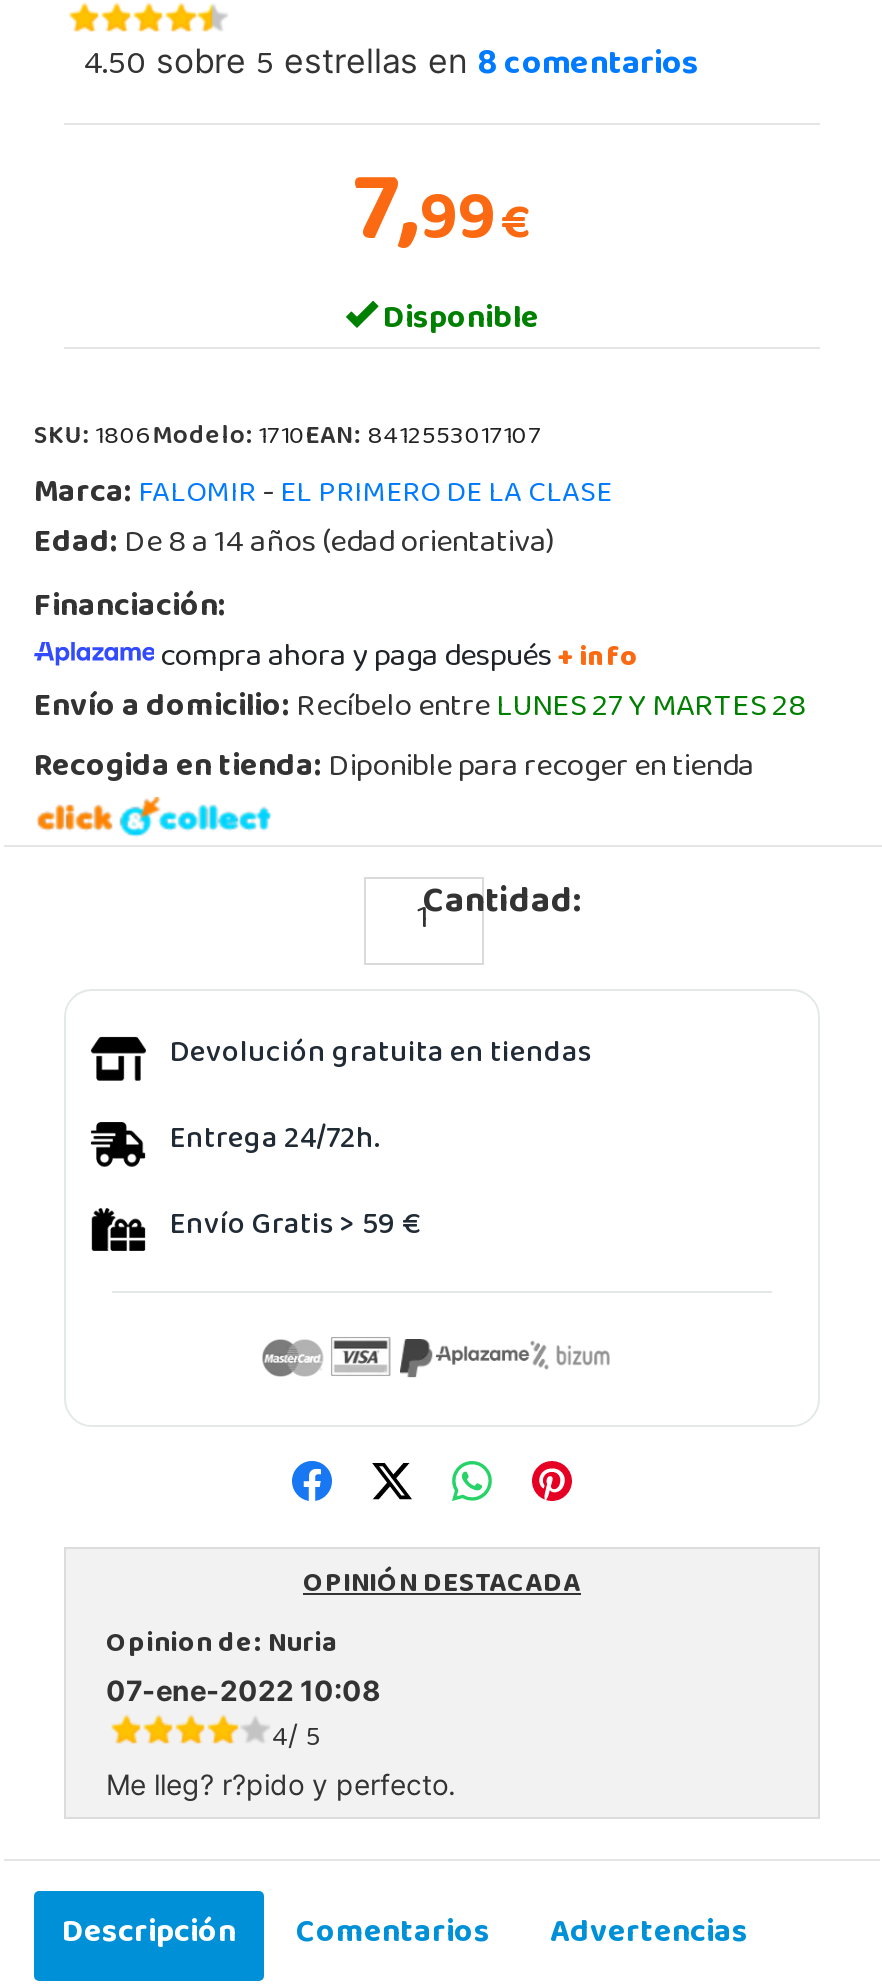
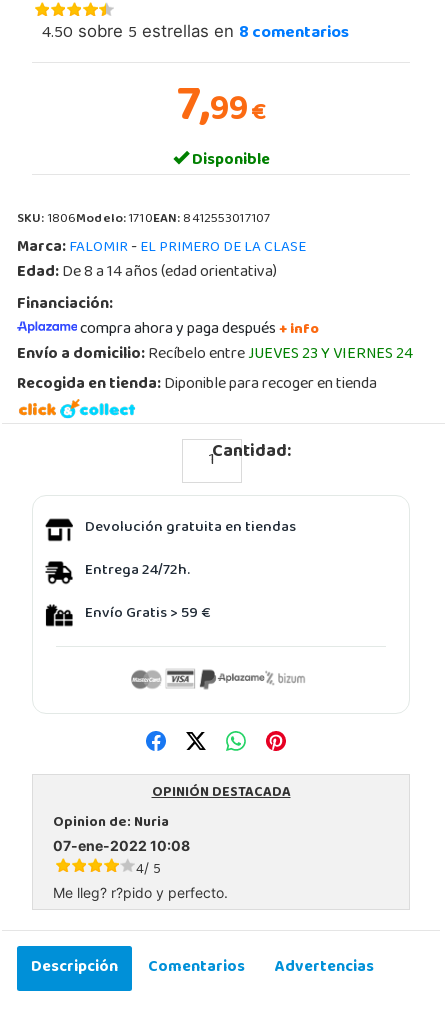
- Envío a domicilio: Recíbelo entreLUNES 27 Y MARTES 28
+ Envío a domicilio: Recíbelo entreJUEVES 23 Y VIERNES 24
